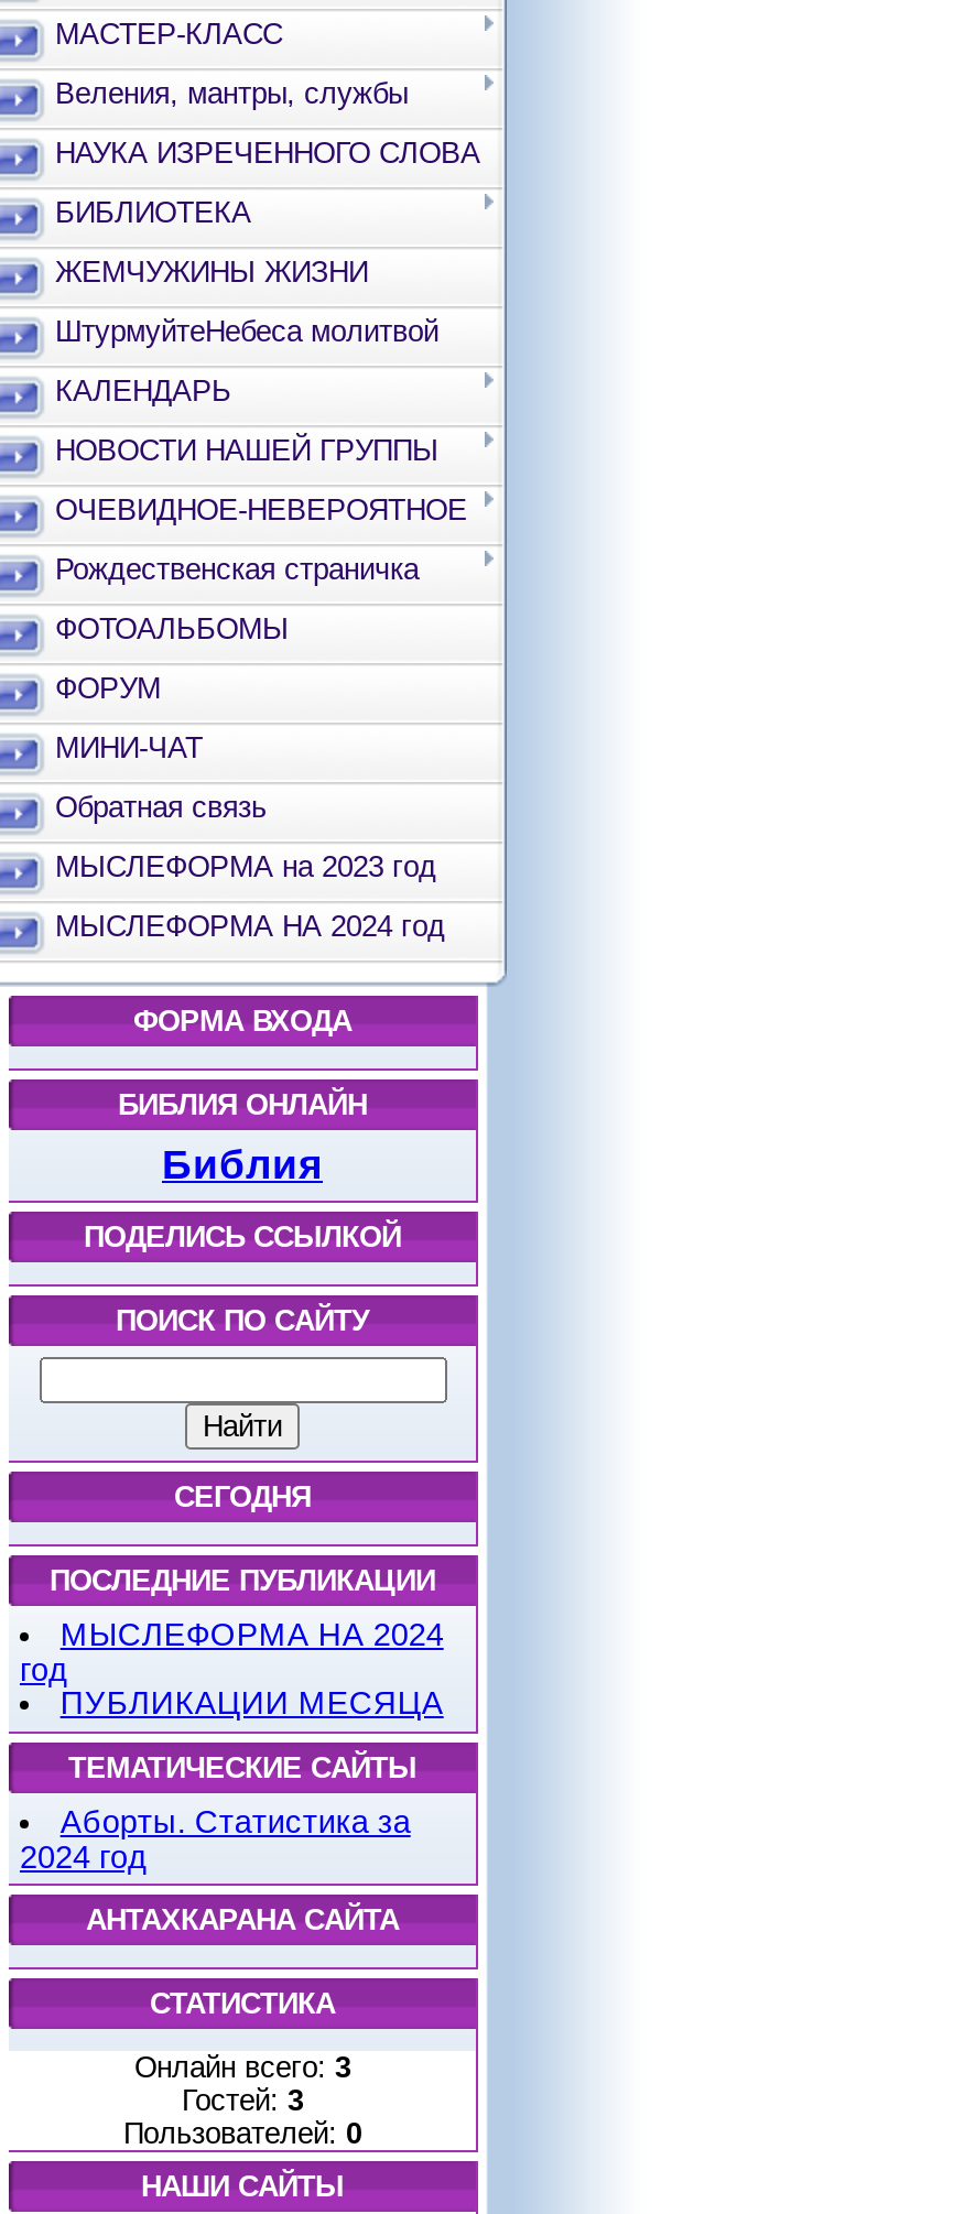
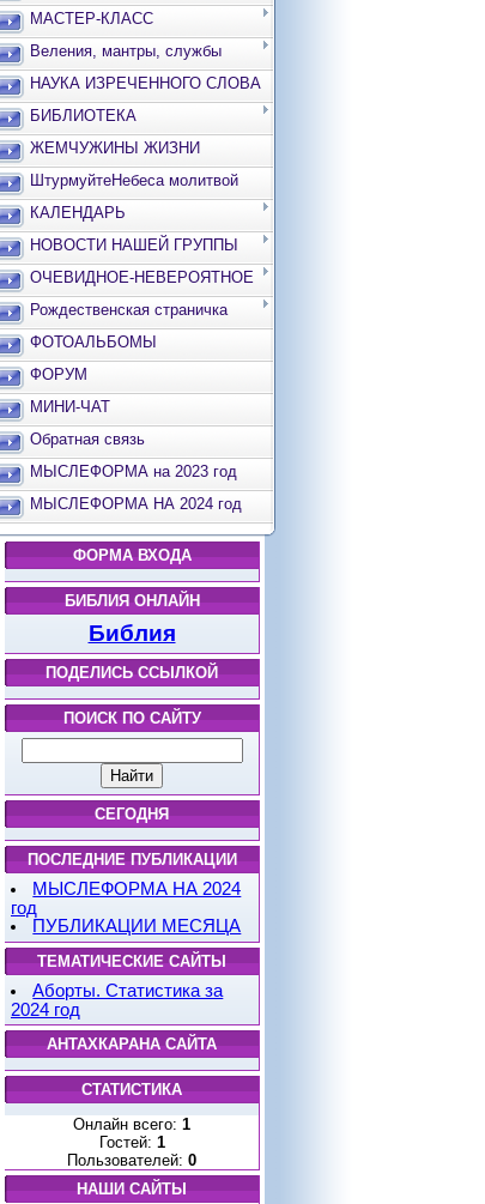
- Онлайн всего: 3
+ Онлайн всего: 1

- Гостей: 3
+ Гостей: 1
